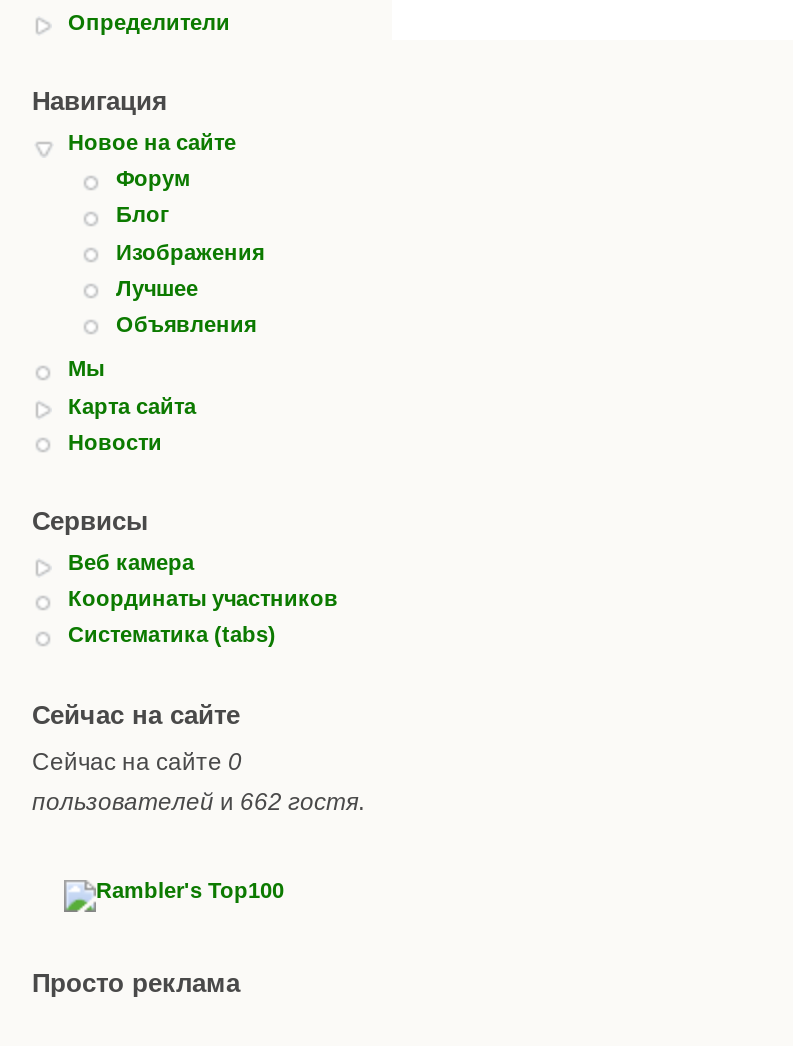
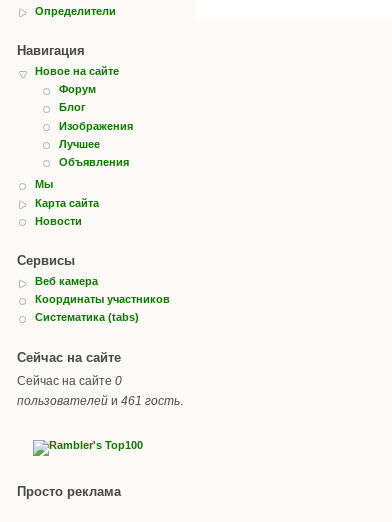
- пользователей и 662 гостя.
+ пользователей и 461 гость.
